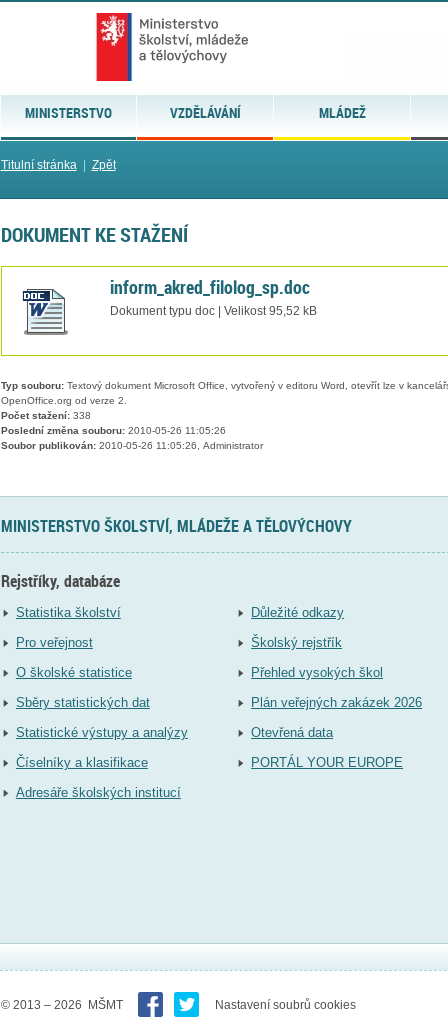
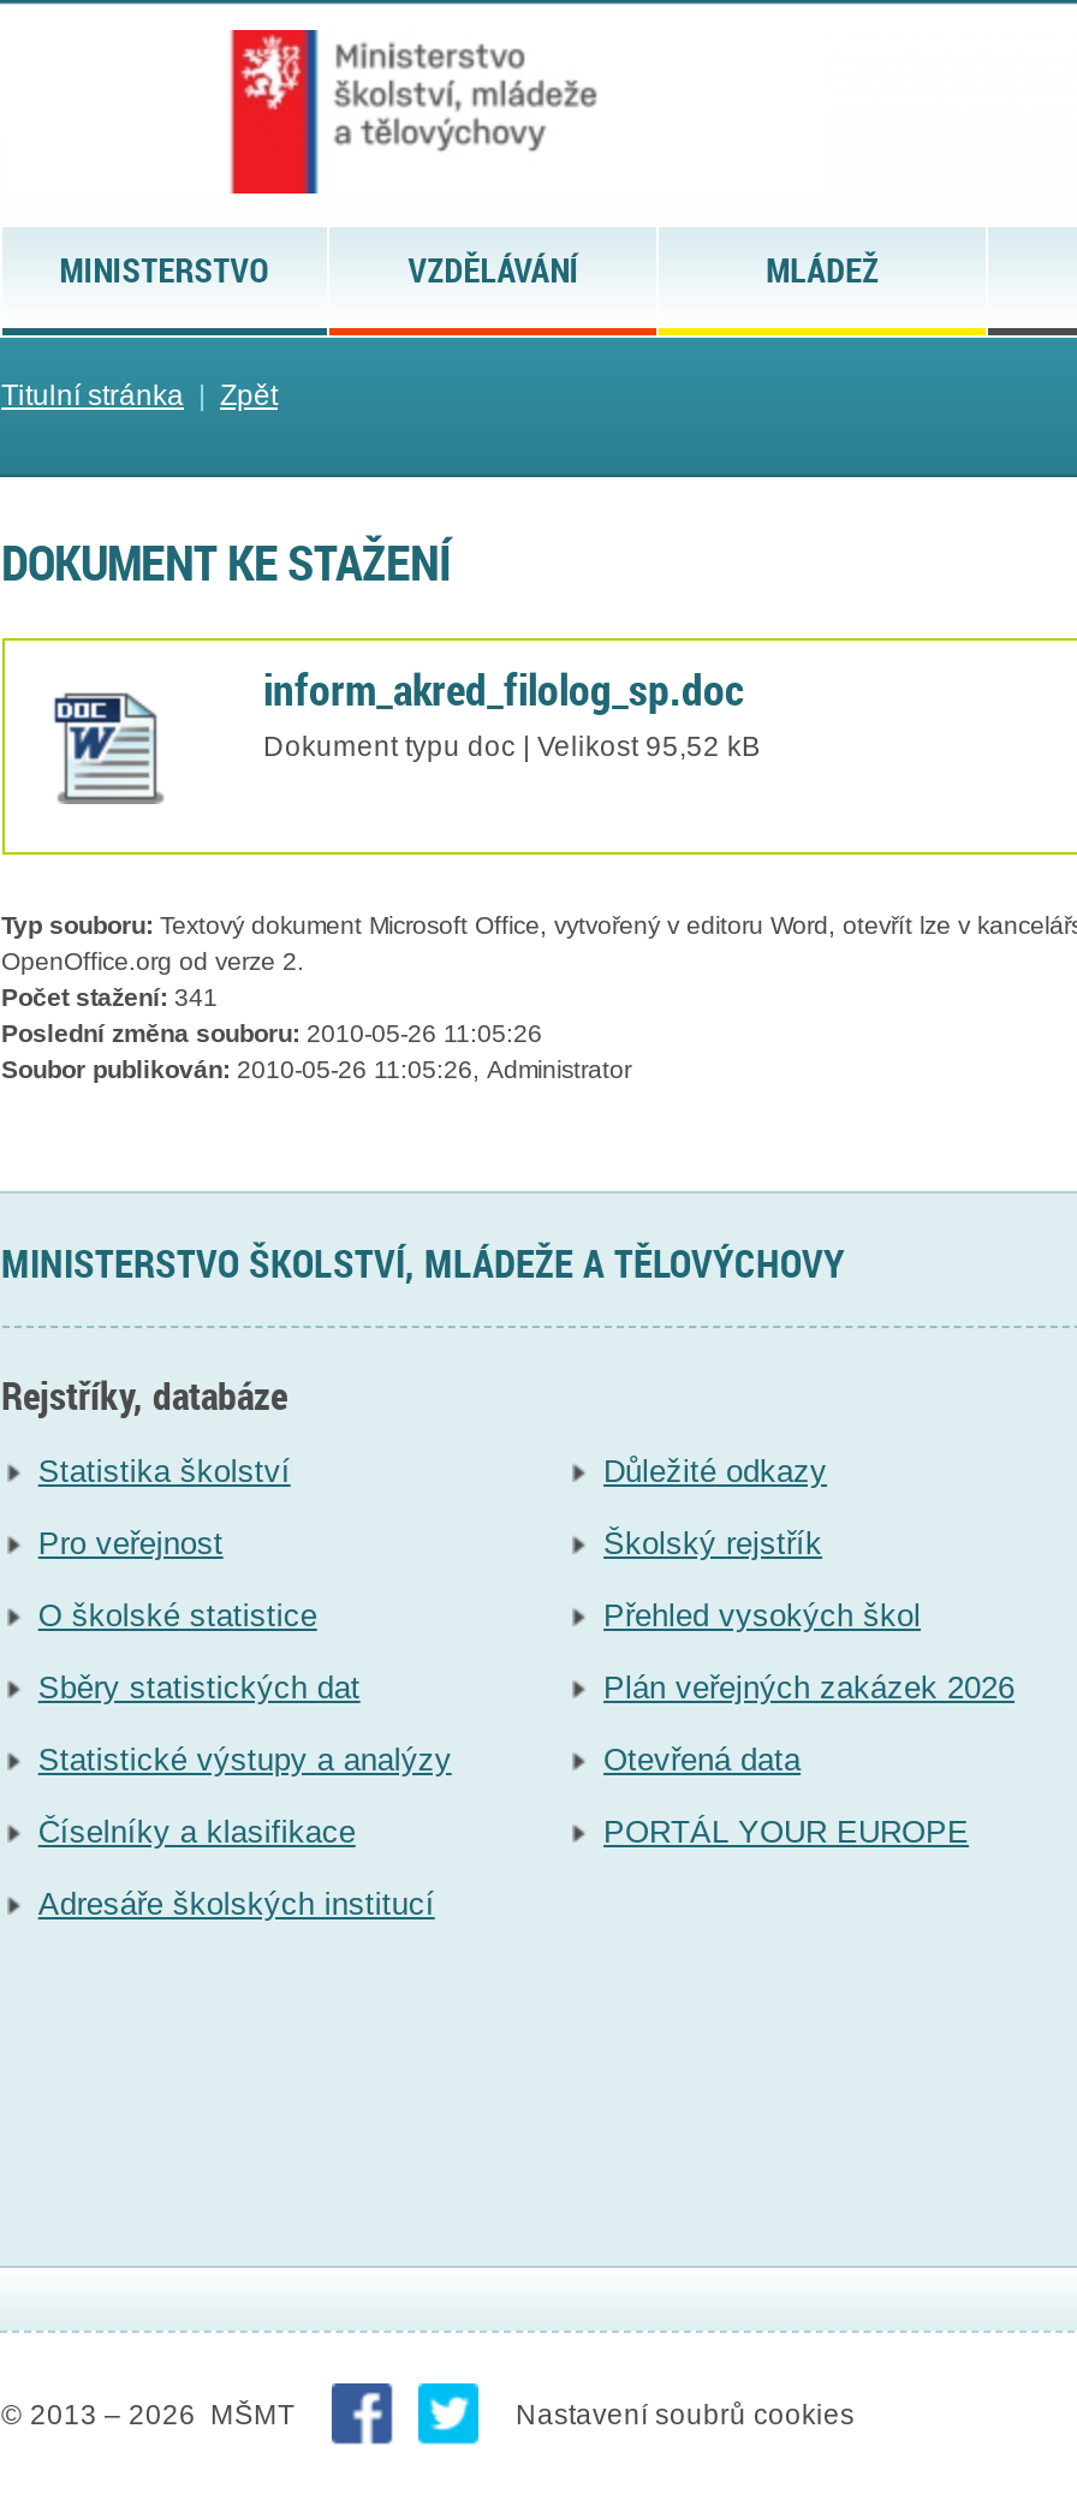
- Počet stažení: 338
+ Počet stažení: 341
